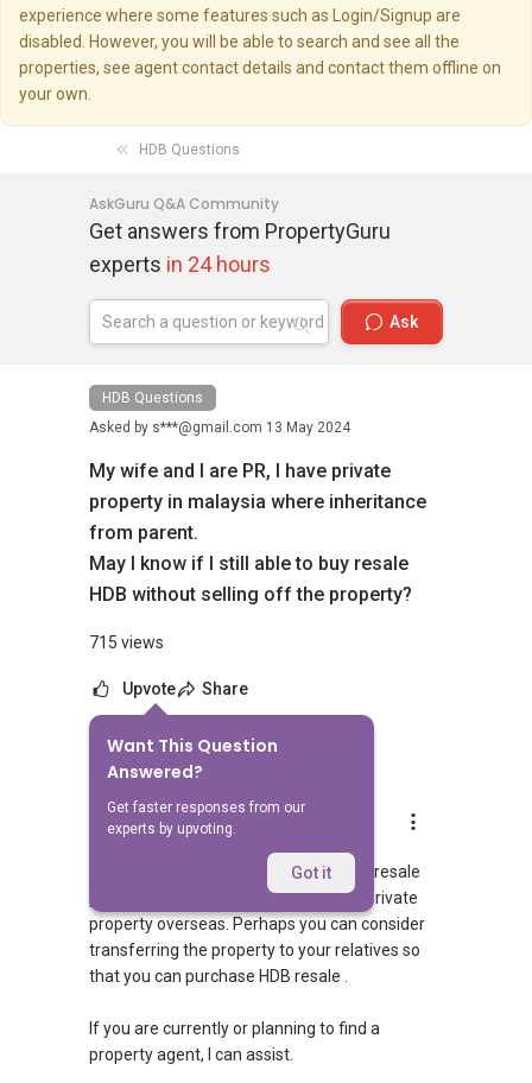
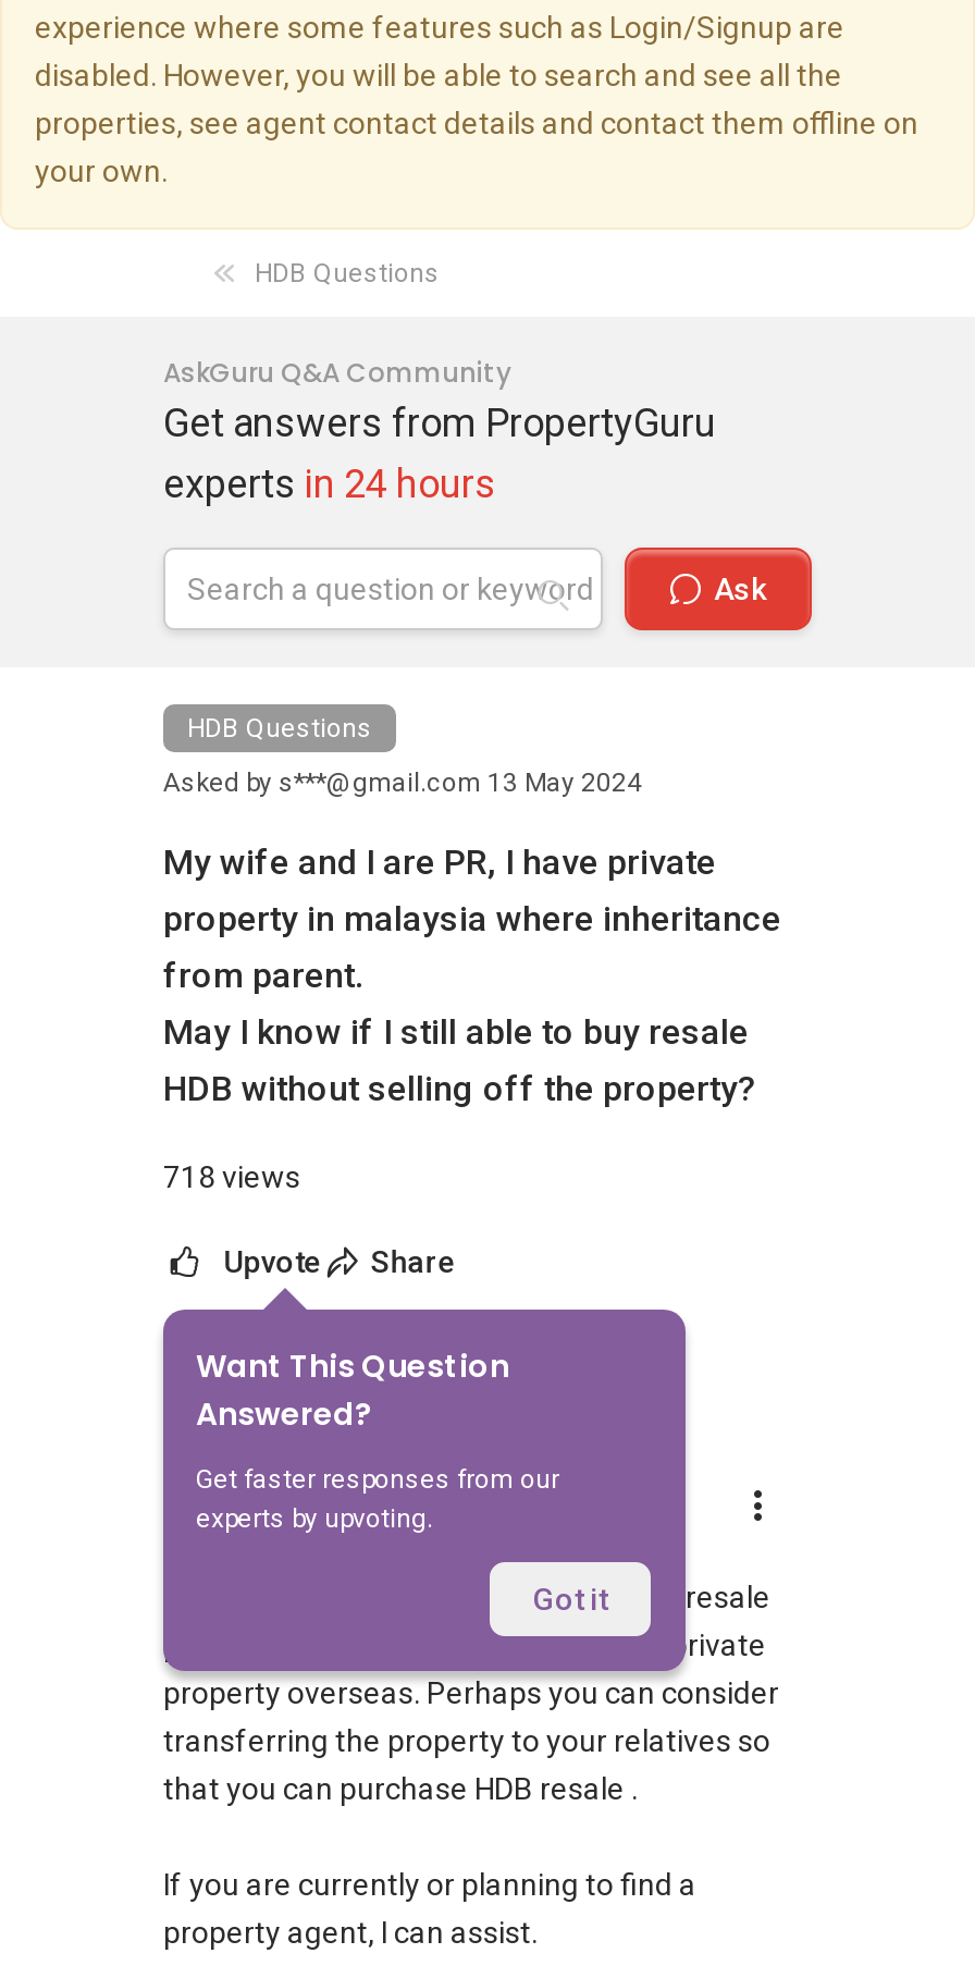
- 715 views
+ 718 views
